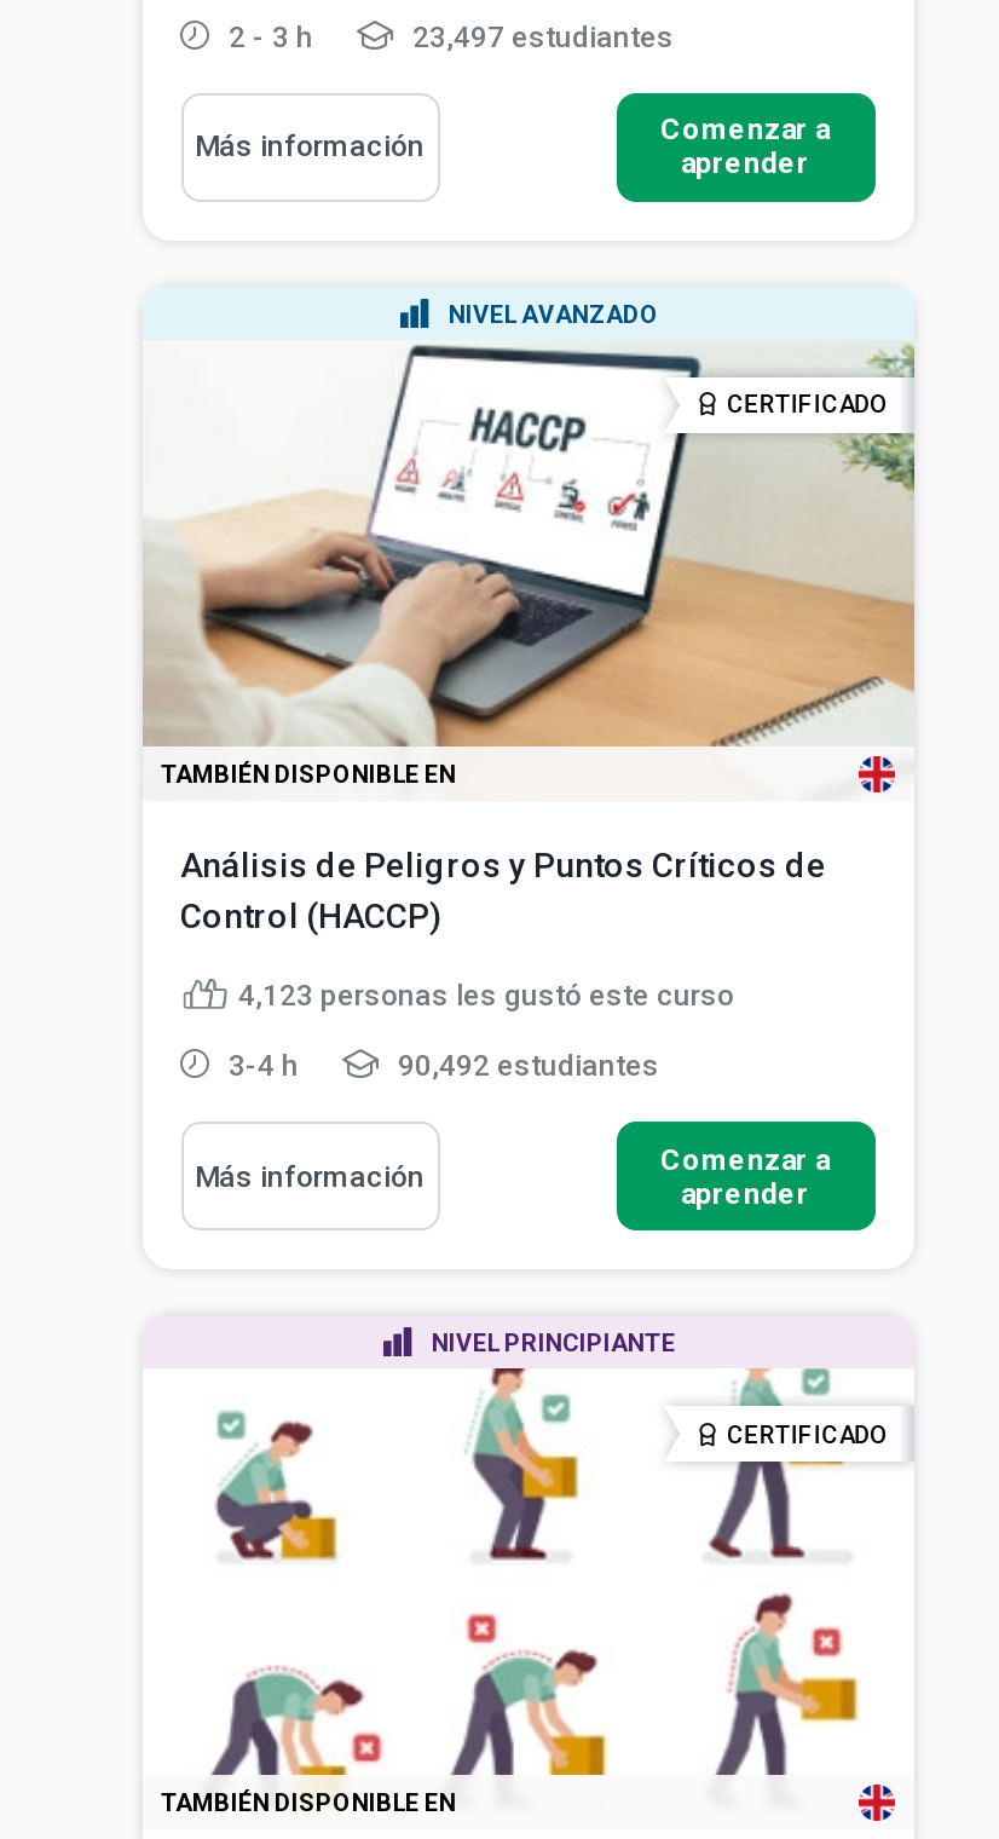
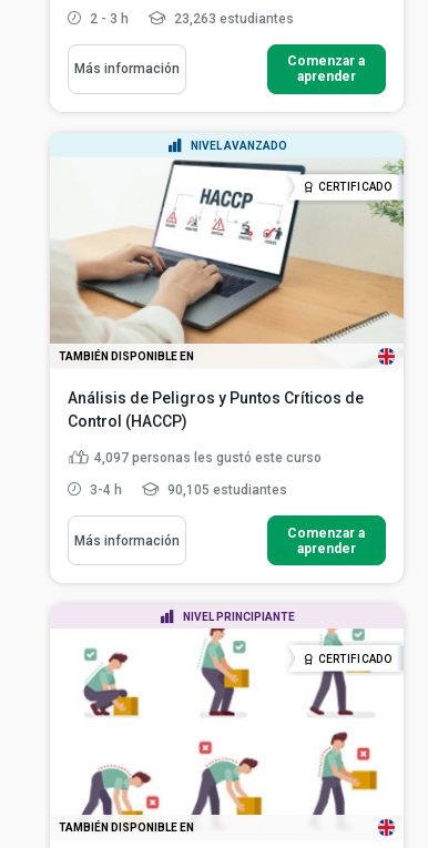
- 23,497 estudiantes
+ 23,263 estudiantes

- 4,123 personas les gustó este curso
+ 4,097 personas les gustó este curso

- 90,492 estudiantes
+ 90,105 estudiantes
